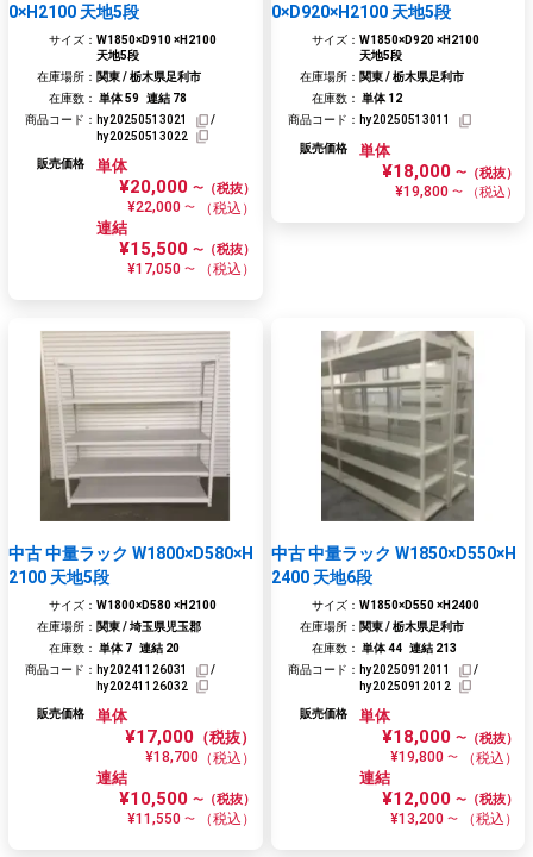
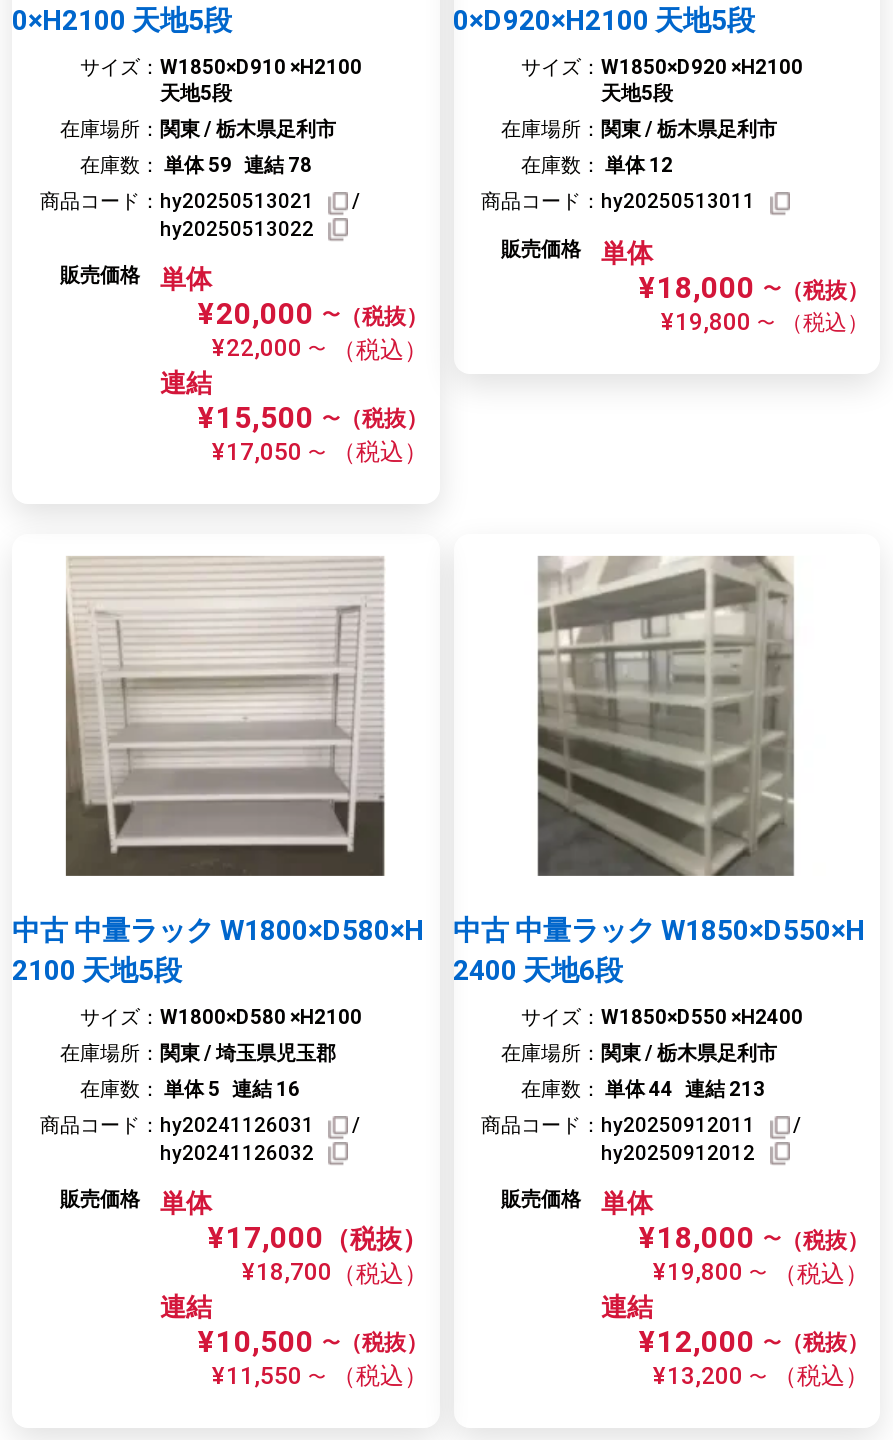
- 在庫数：単体7連結20
+ 在庫数：単体5連結16
